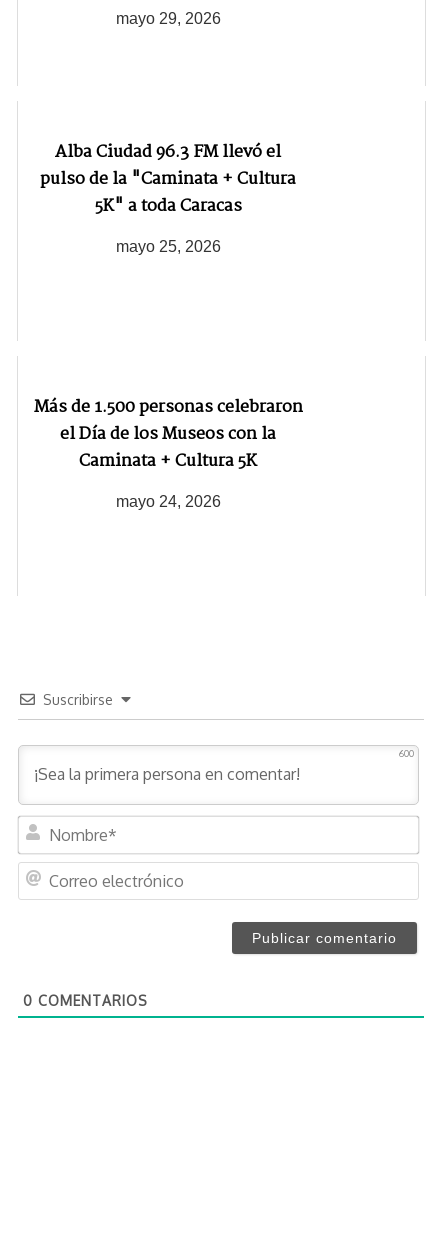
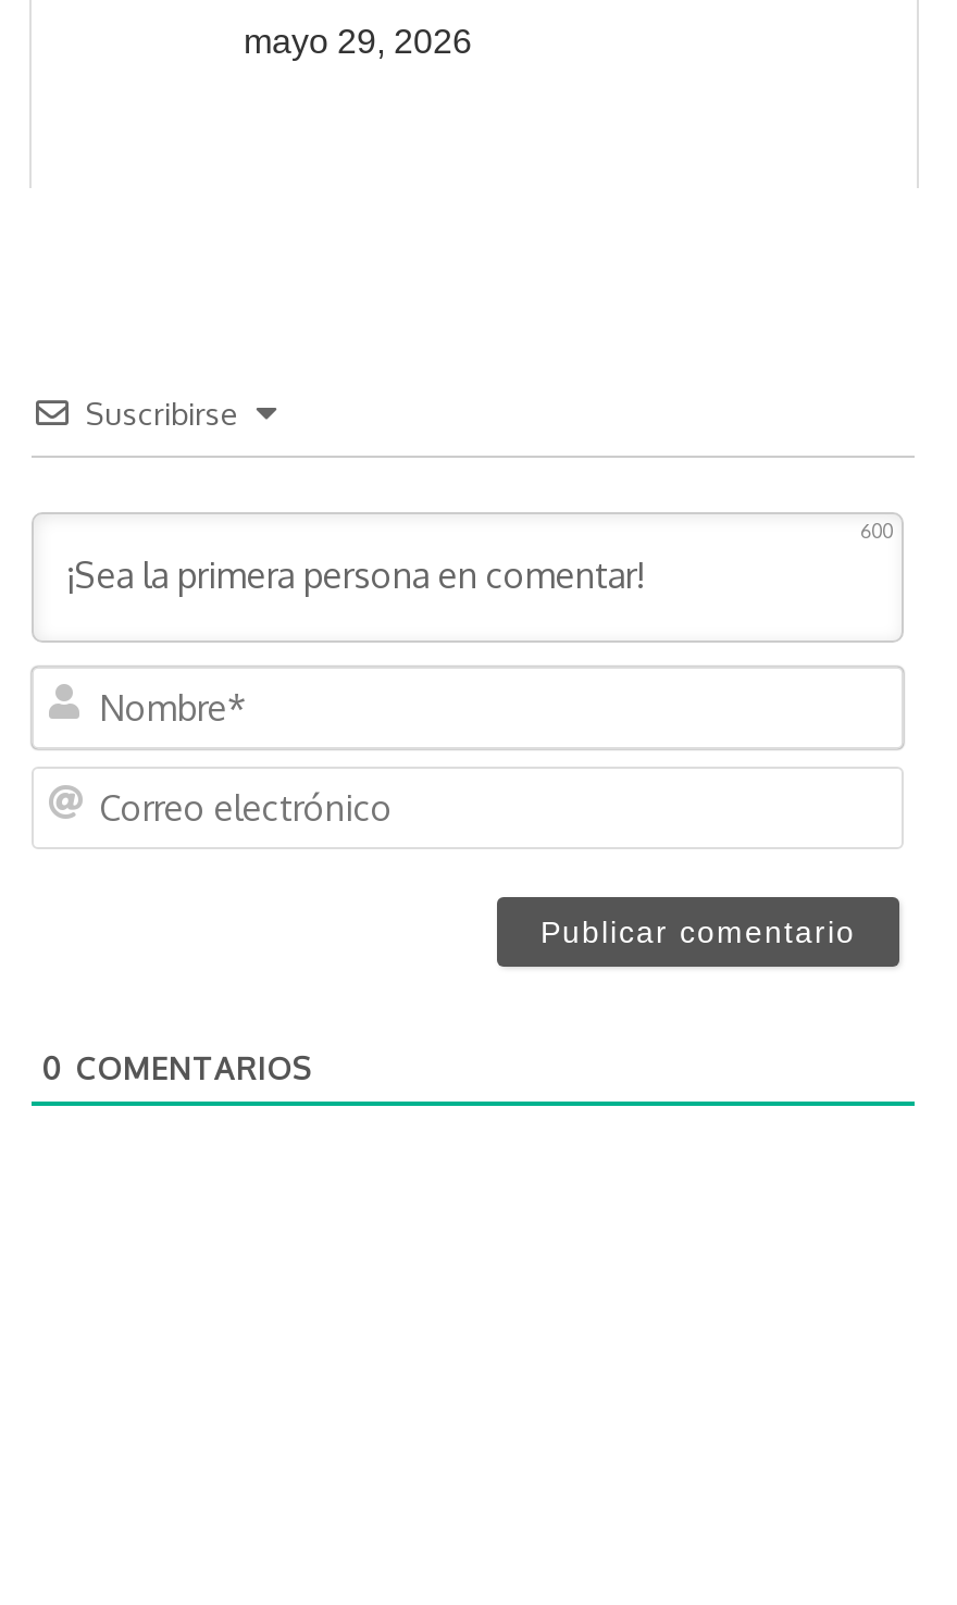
- Alba Ciudad 96.3 FM llevó el
- pulso de la "Caminata + Cultura
- 5K" a toda Caracas
- mayo 25, 2026

- Más de 1.500 personas celebraron
- el Día de los Museos con la
- Caminata + Cultura 5K
- mayo 24, 2026
